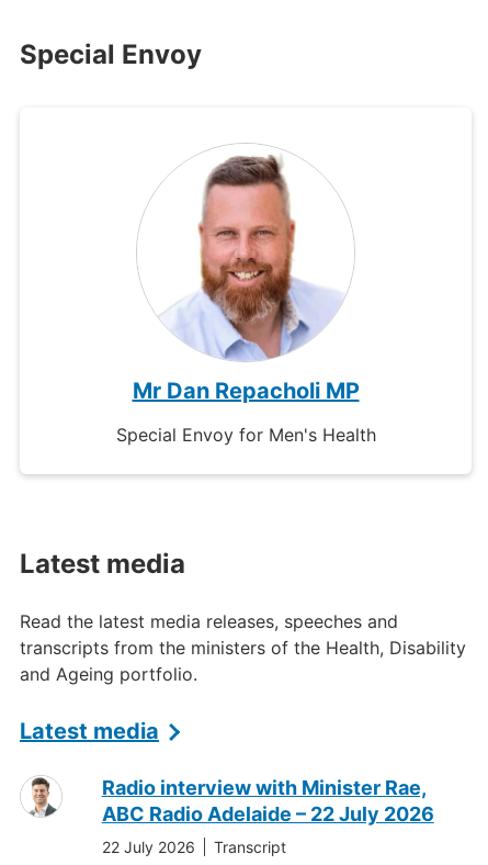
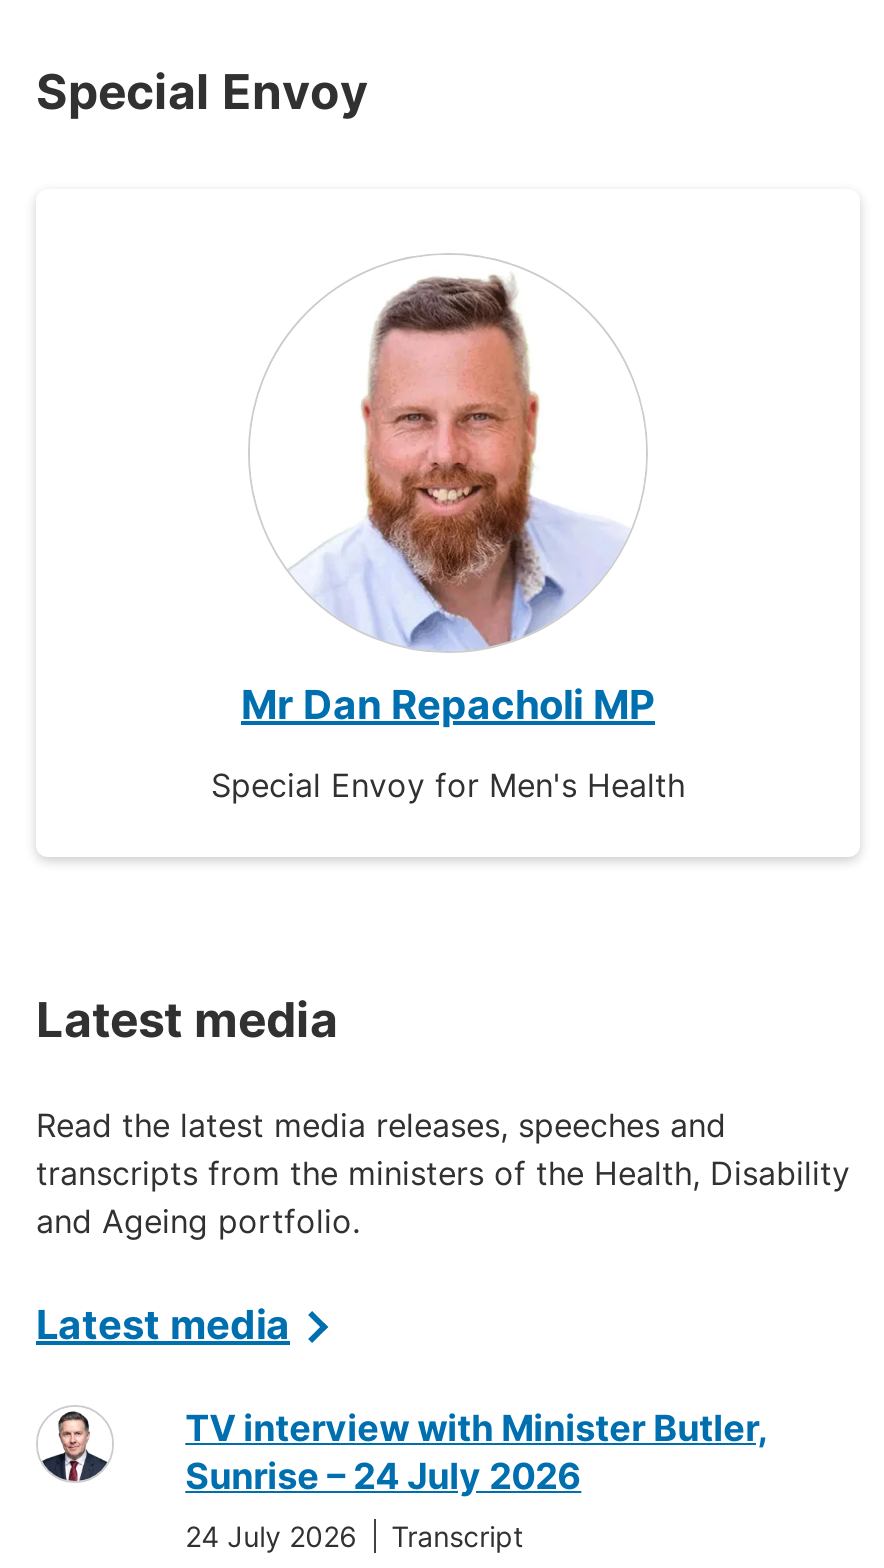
- [image]
- Radio interview with Minister Rae,
- ABC Radio Adelaide – 22 July 2026
+ [image]
+ TV interview with Minister Butler,
+ Sunrise – 24 July 2026

- 22 July 2026 Transcript
+ 24 July 2026 Transcript
